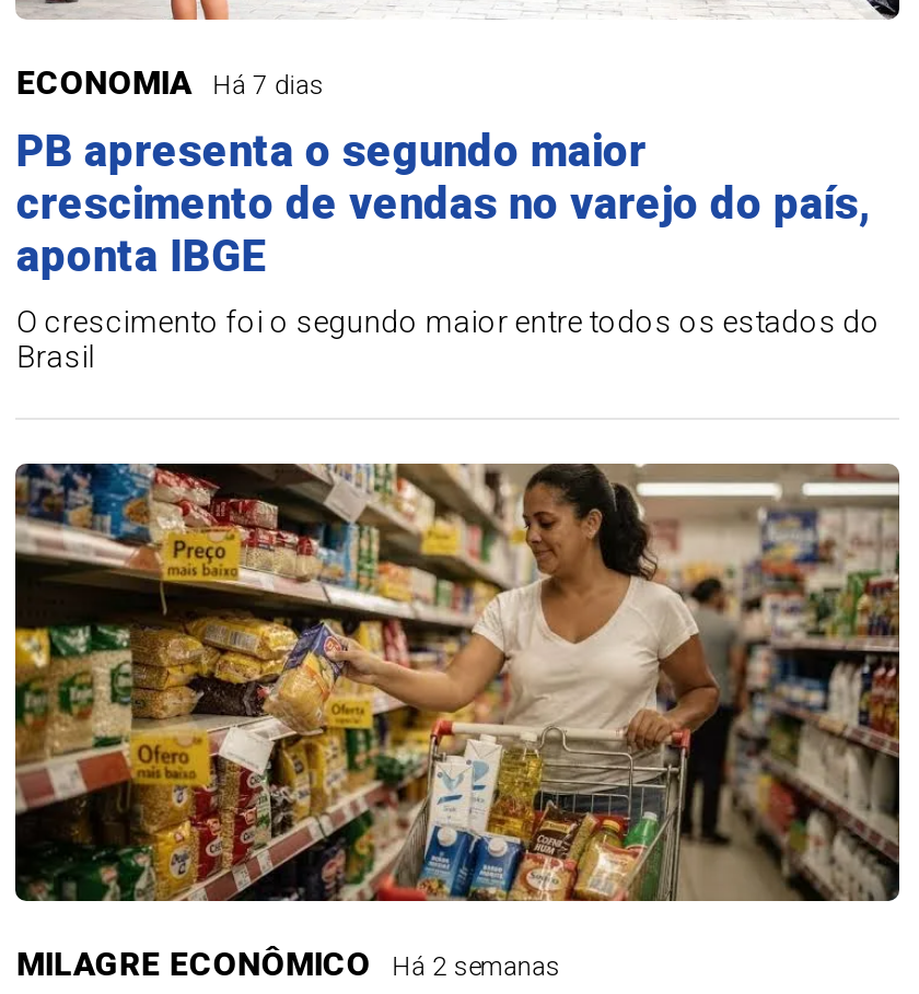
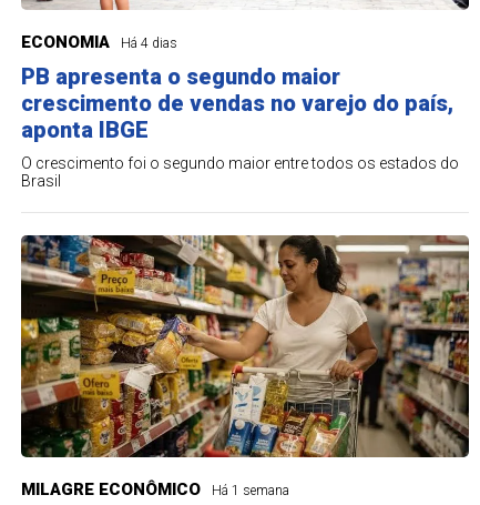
- ECONOMIA Há 7 dias
+ ECONOMIA Há 4 dias

- MILAGRE ECONÔMICO Há 2 semanas
+ MILAGRE ECONÔMICO Há 1 semana
